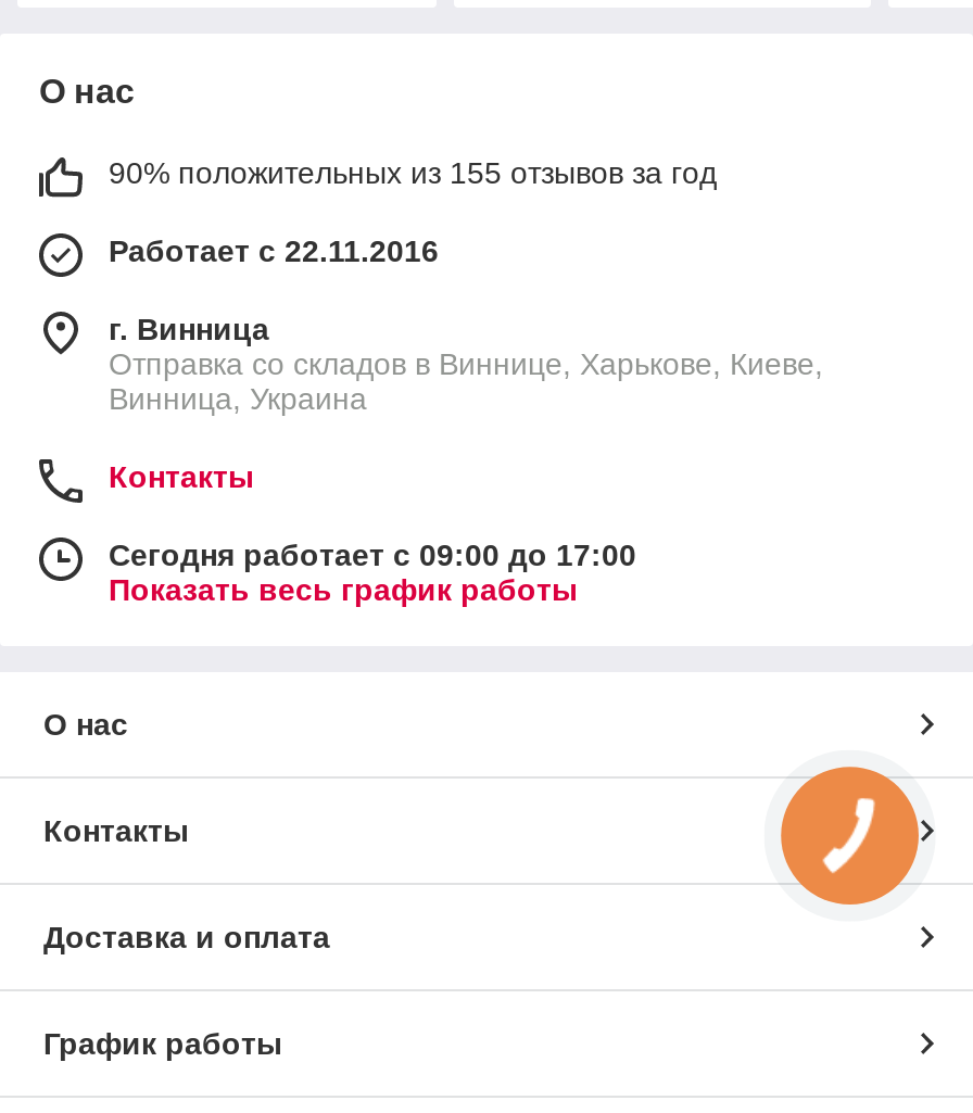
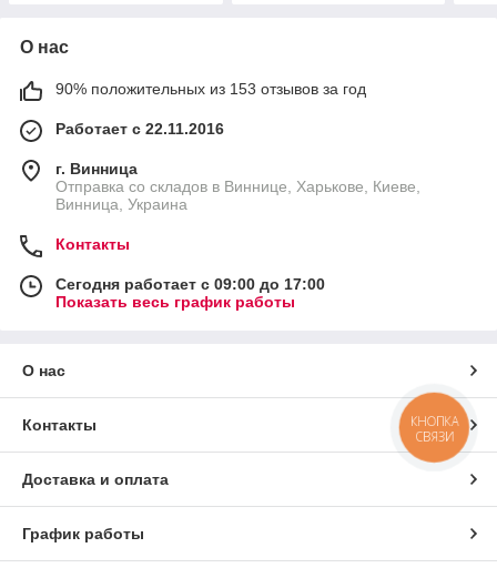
- 90% положительных из 155 отзывов за год
+ 90% положительных из 153 отзывов за год

+ КНОПКА
+ СВЯЗИ
